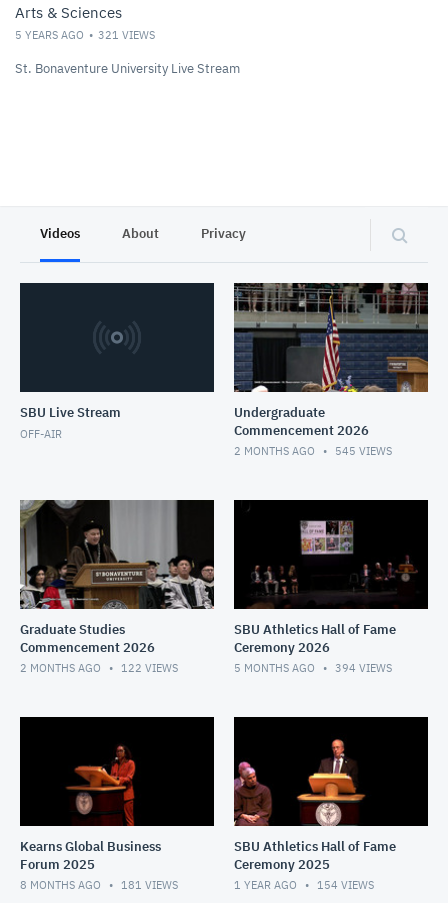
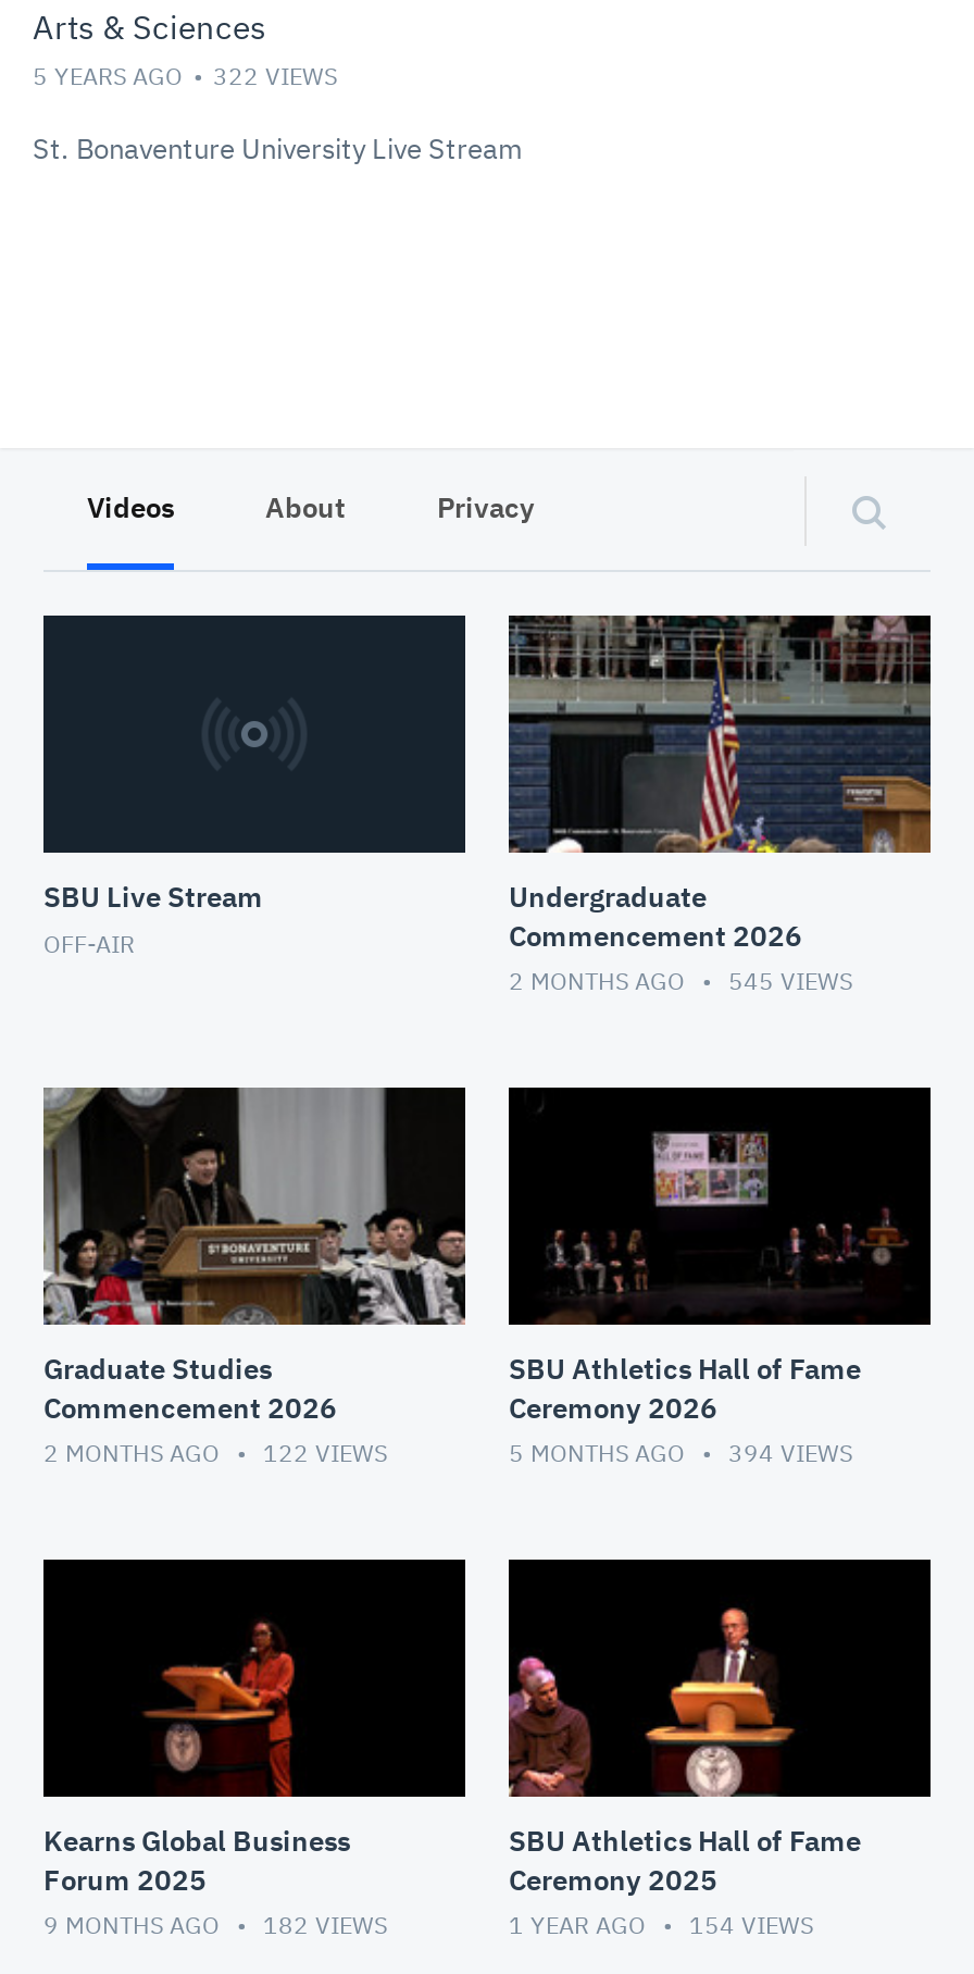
- 5 YEARS AGO 321 VIEWS
+ 5 YEARS AGO 322 VIEWS

- 8 MONTHS AGO
+ 9 MONTHS AGO

- 181 VIEWS
+ 182 VIEWS
